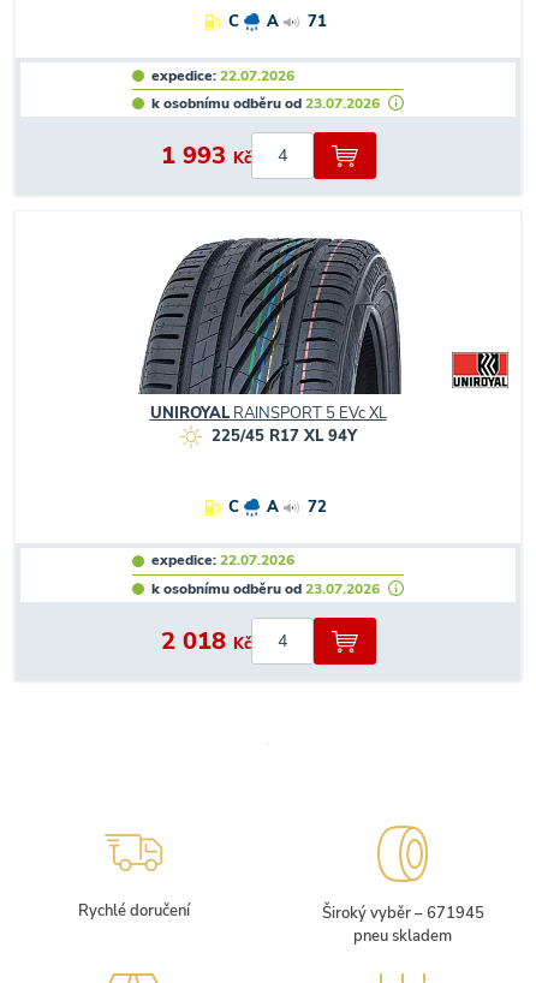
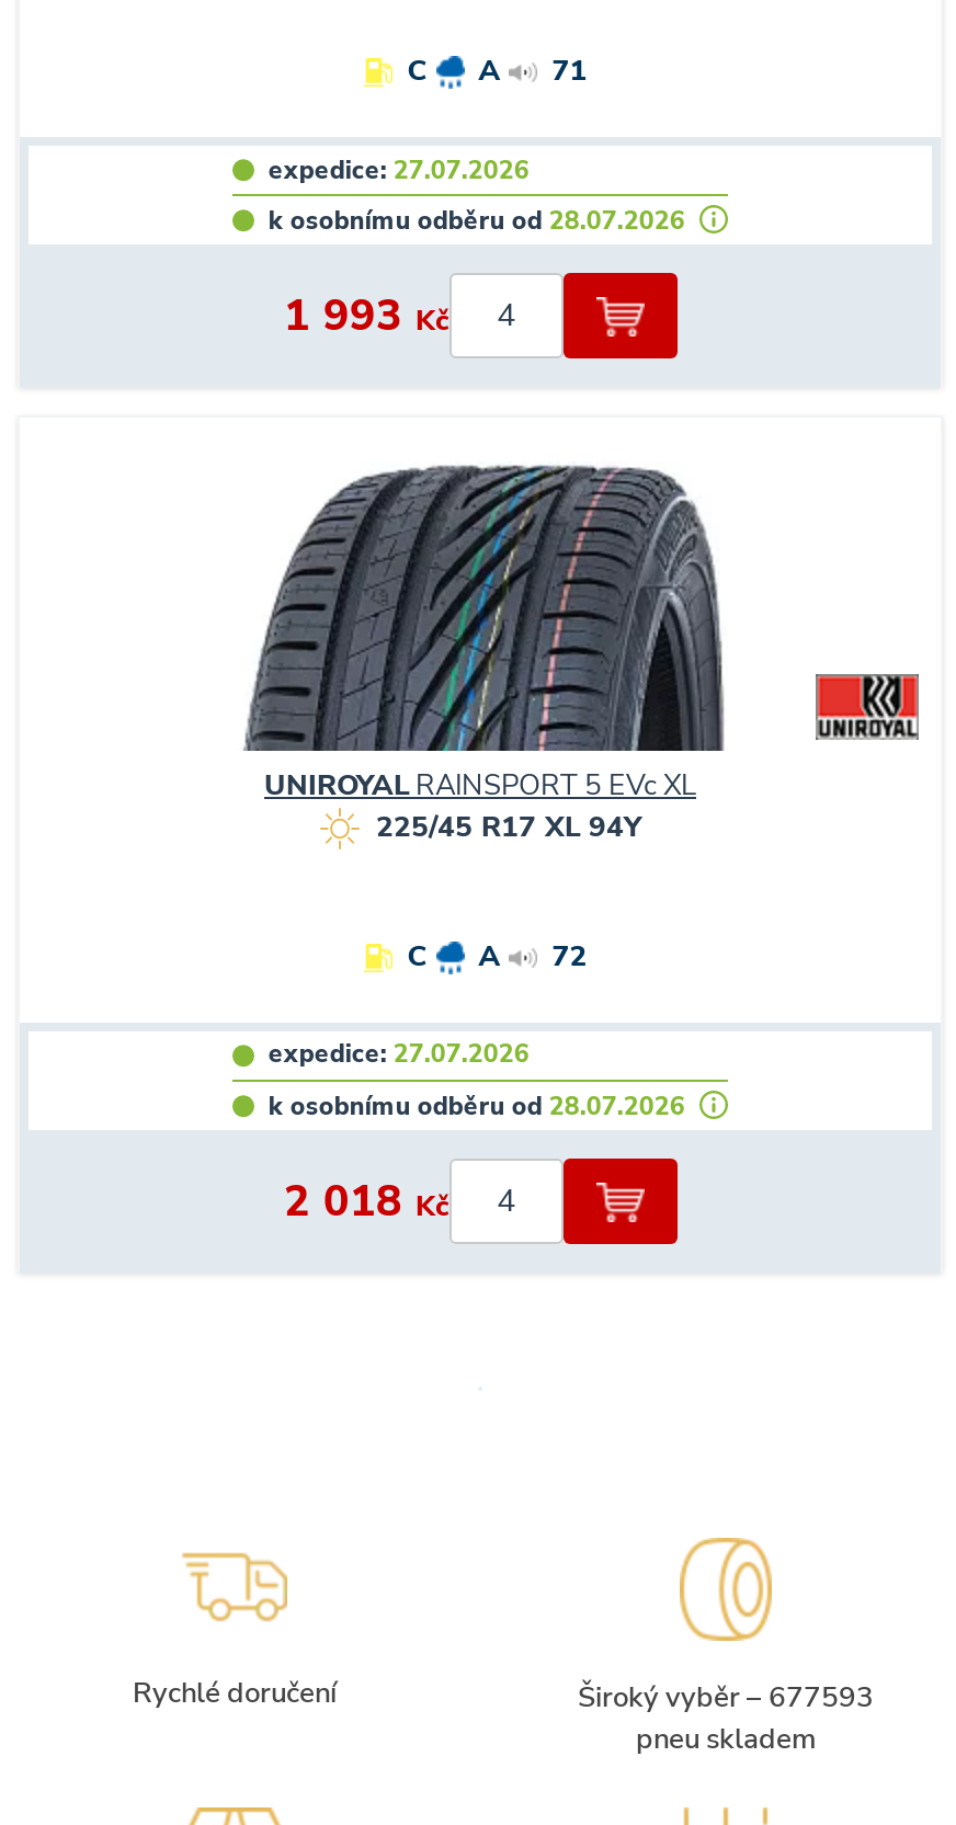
- expedice: 22.07.2026
+ expedice: 27.07.2026

- k osobnímu odběru od 23.07.2026
+ k osobnímu odběru od 28.07.2026

- expedice: 22.07.2026
+ expedice: 27.07.2026

- k osobnímu odběru od 23.07.2026
+ k osobnímu odběru od 28.07.2026

- Široký vyběr – 671945
+ Široký vyběr – 677593
